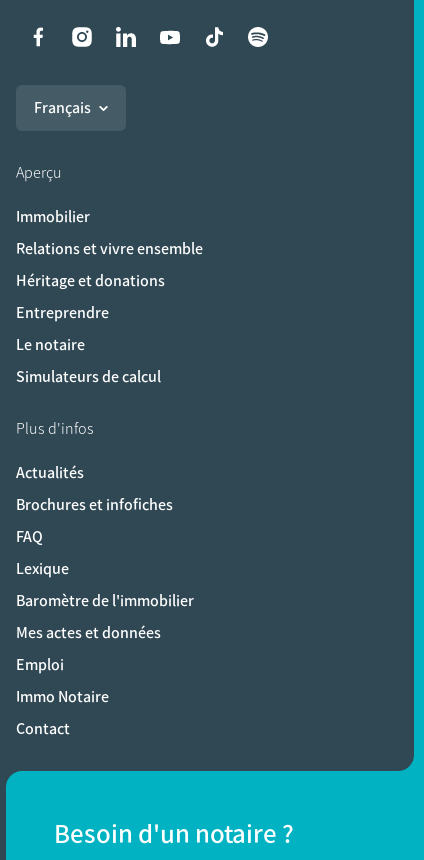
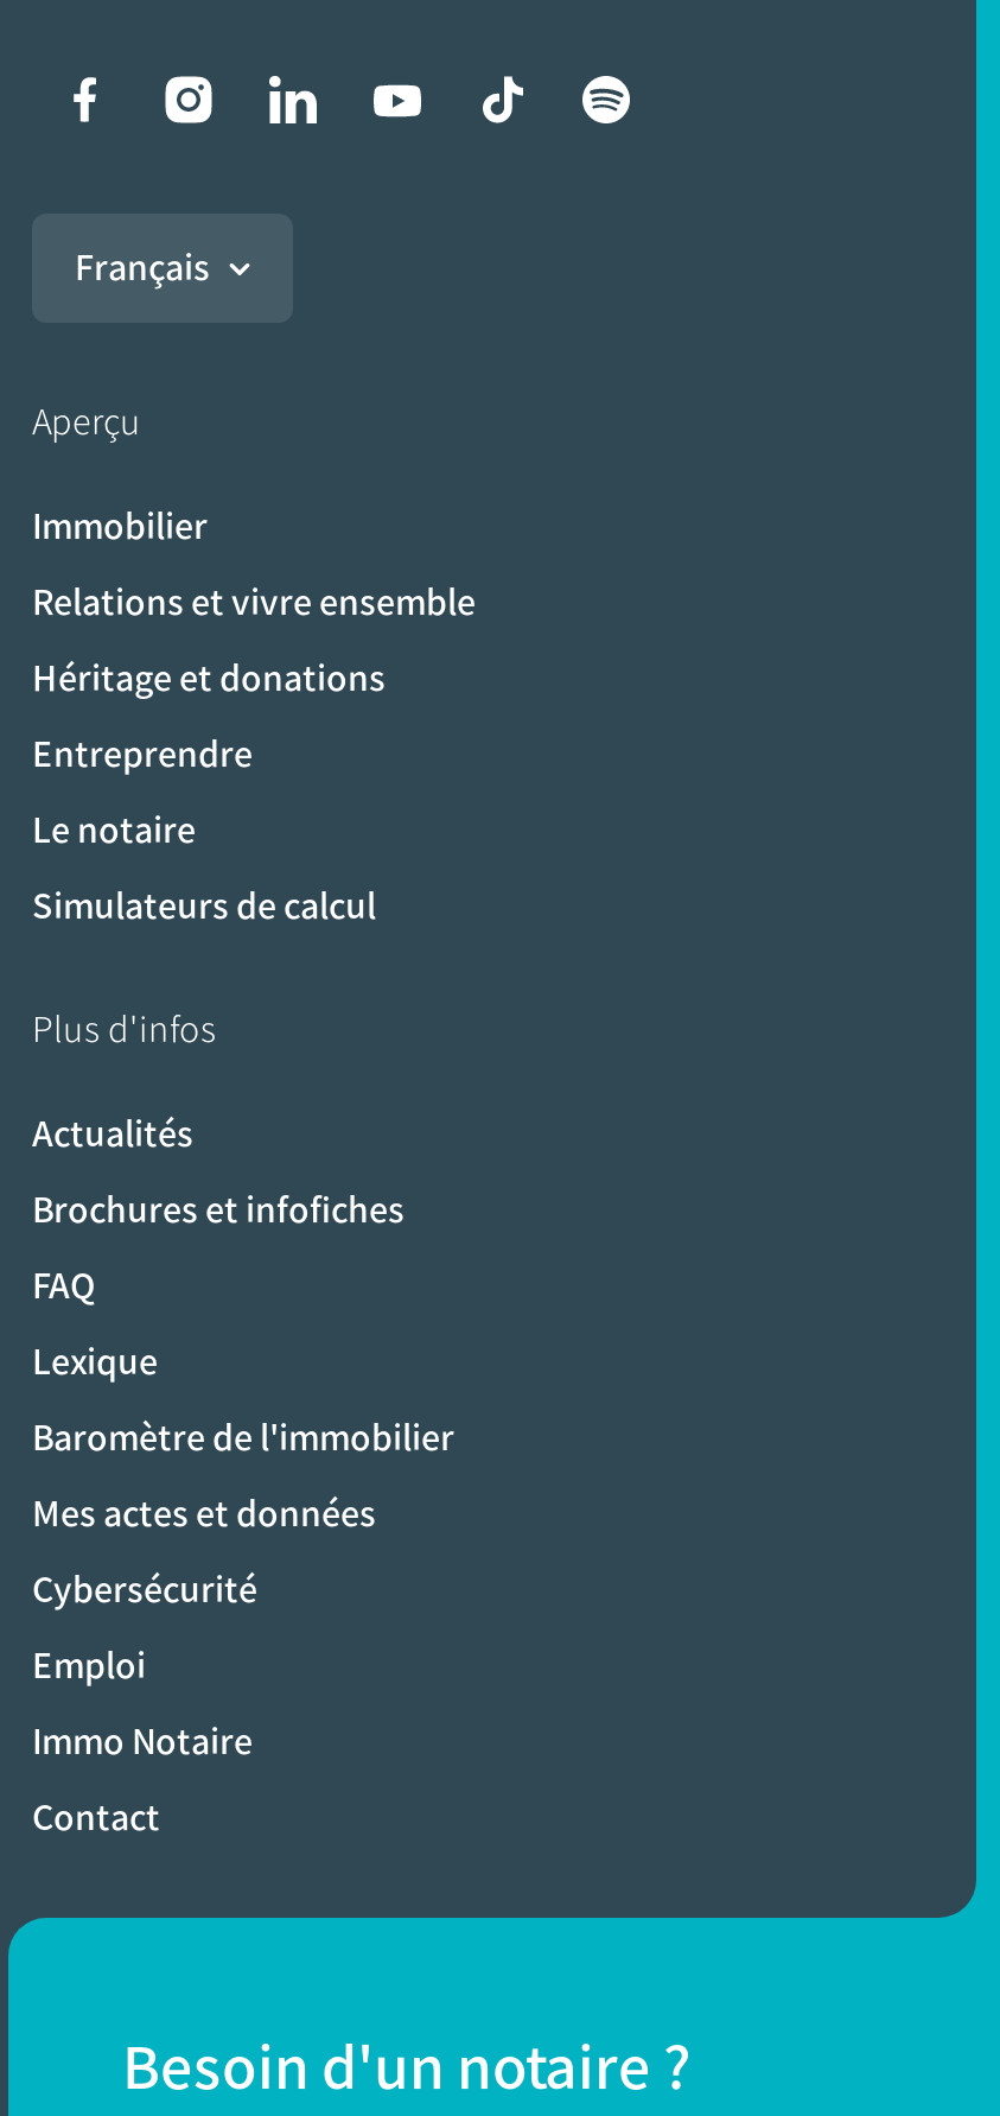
+ Cybersécurité
